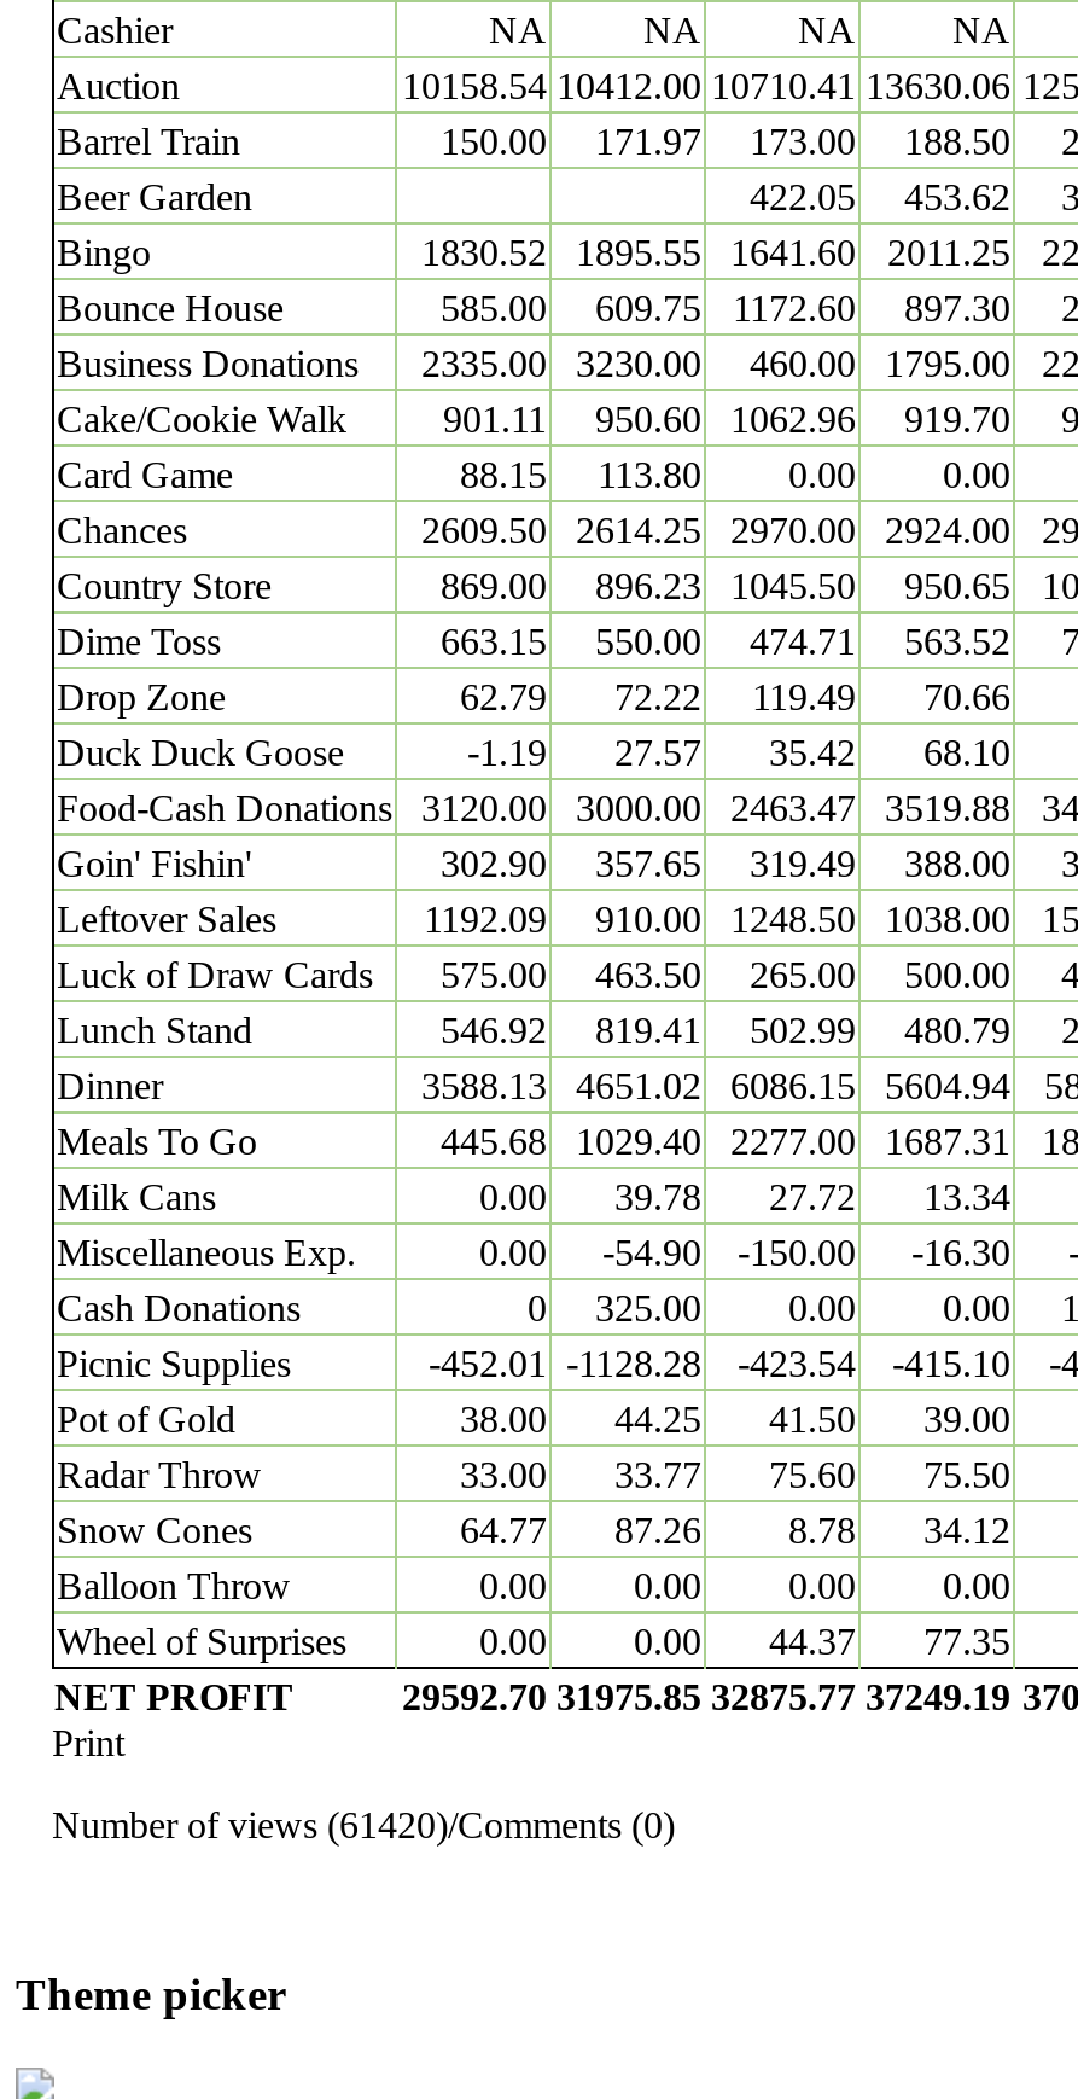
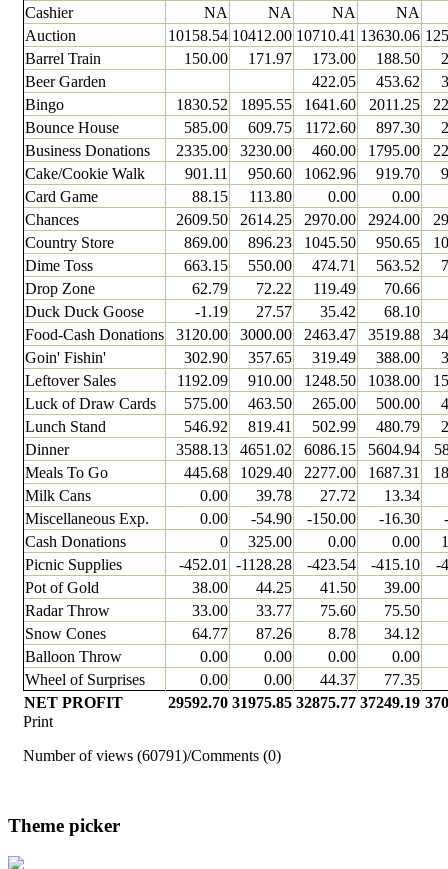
- Number of views (61420)/Comments (0)
+ Number of views (60791)/Comments (0)
